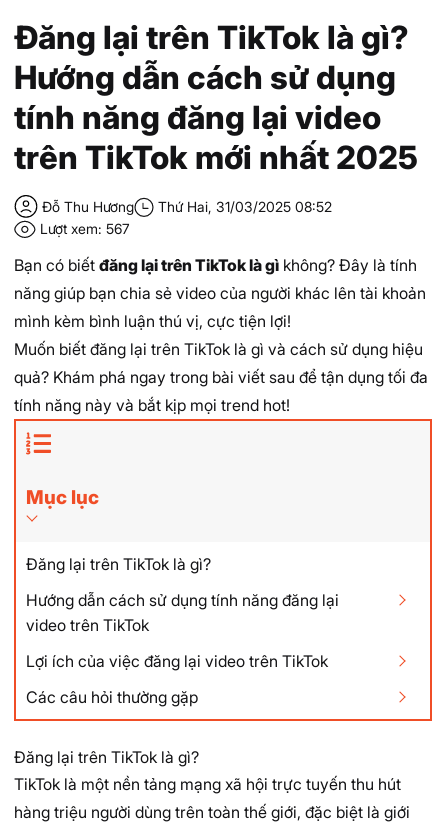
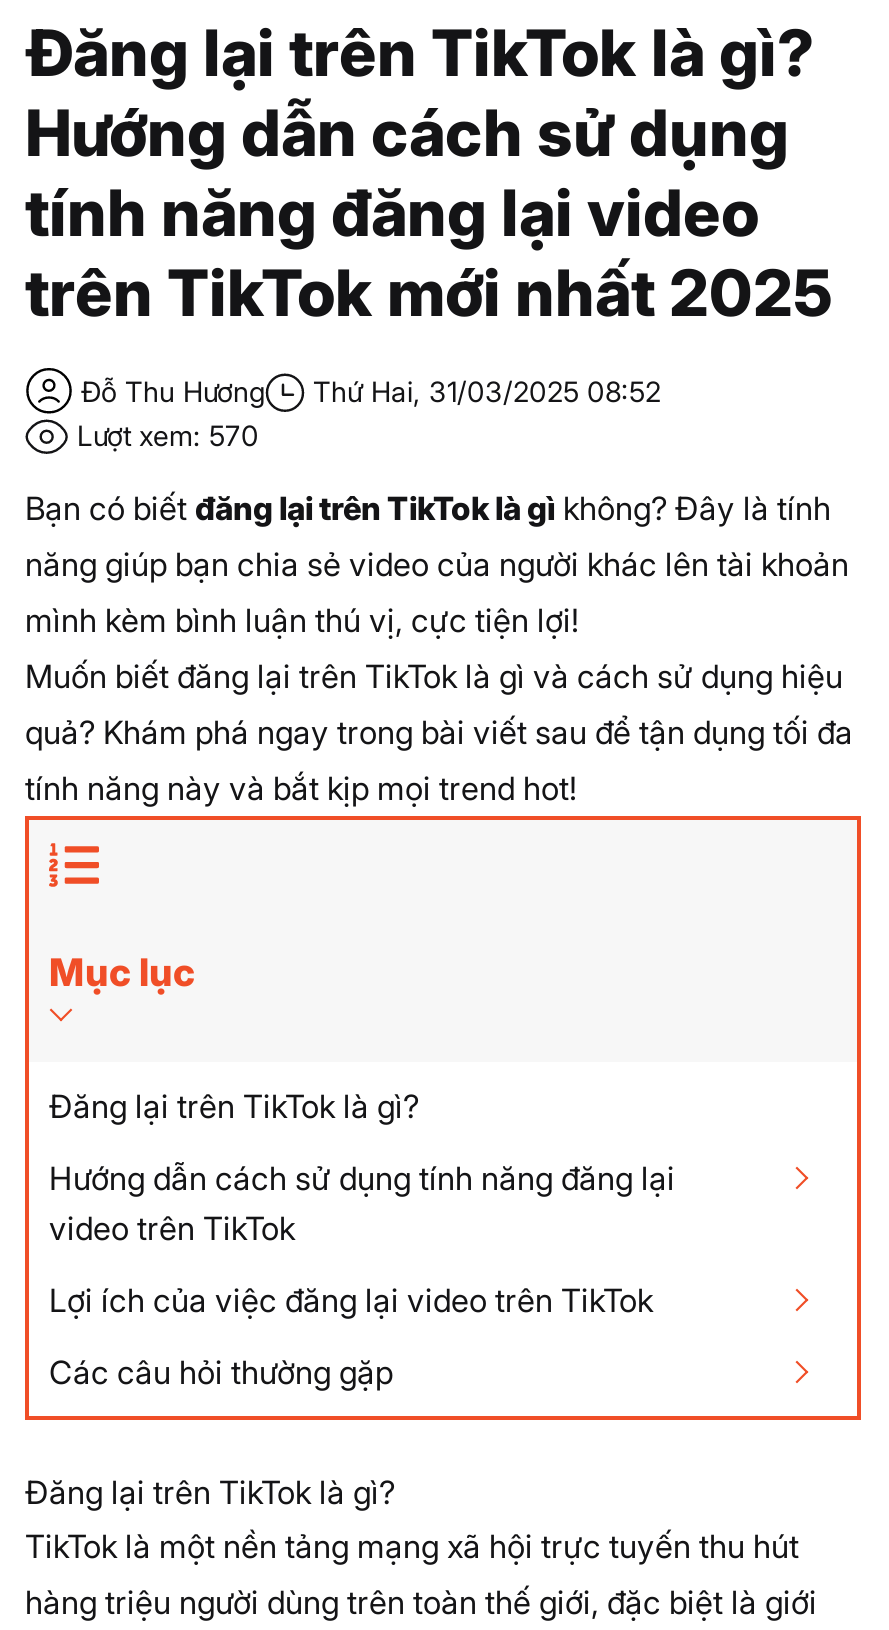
- Lượt xem: 567
+ Lượt xem: 570
